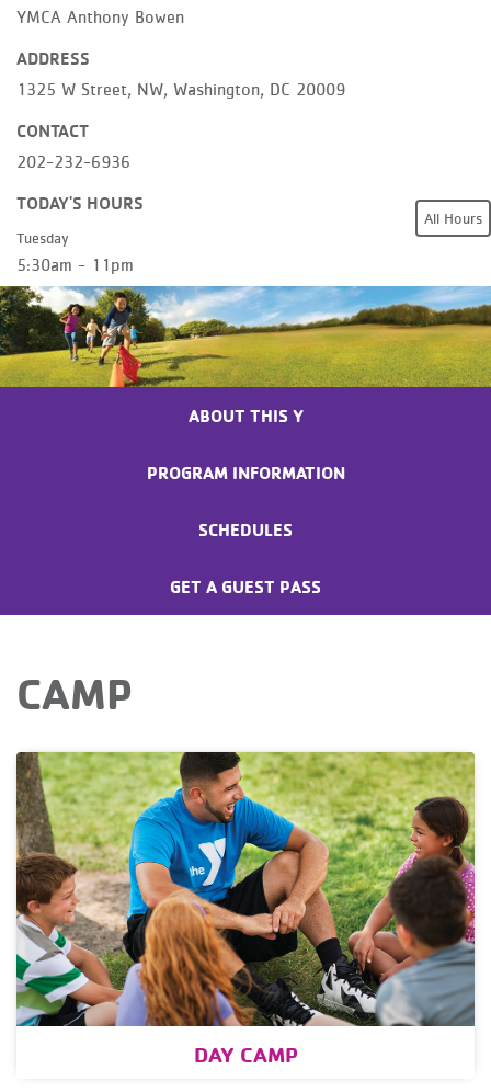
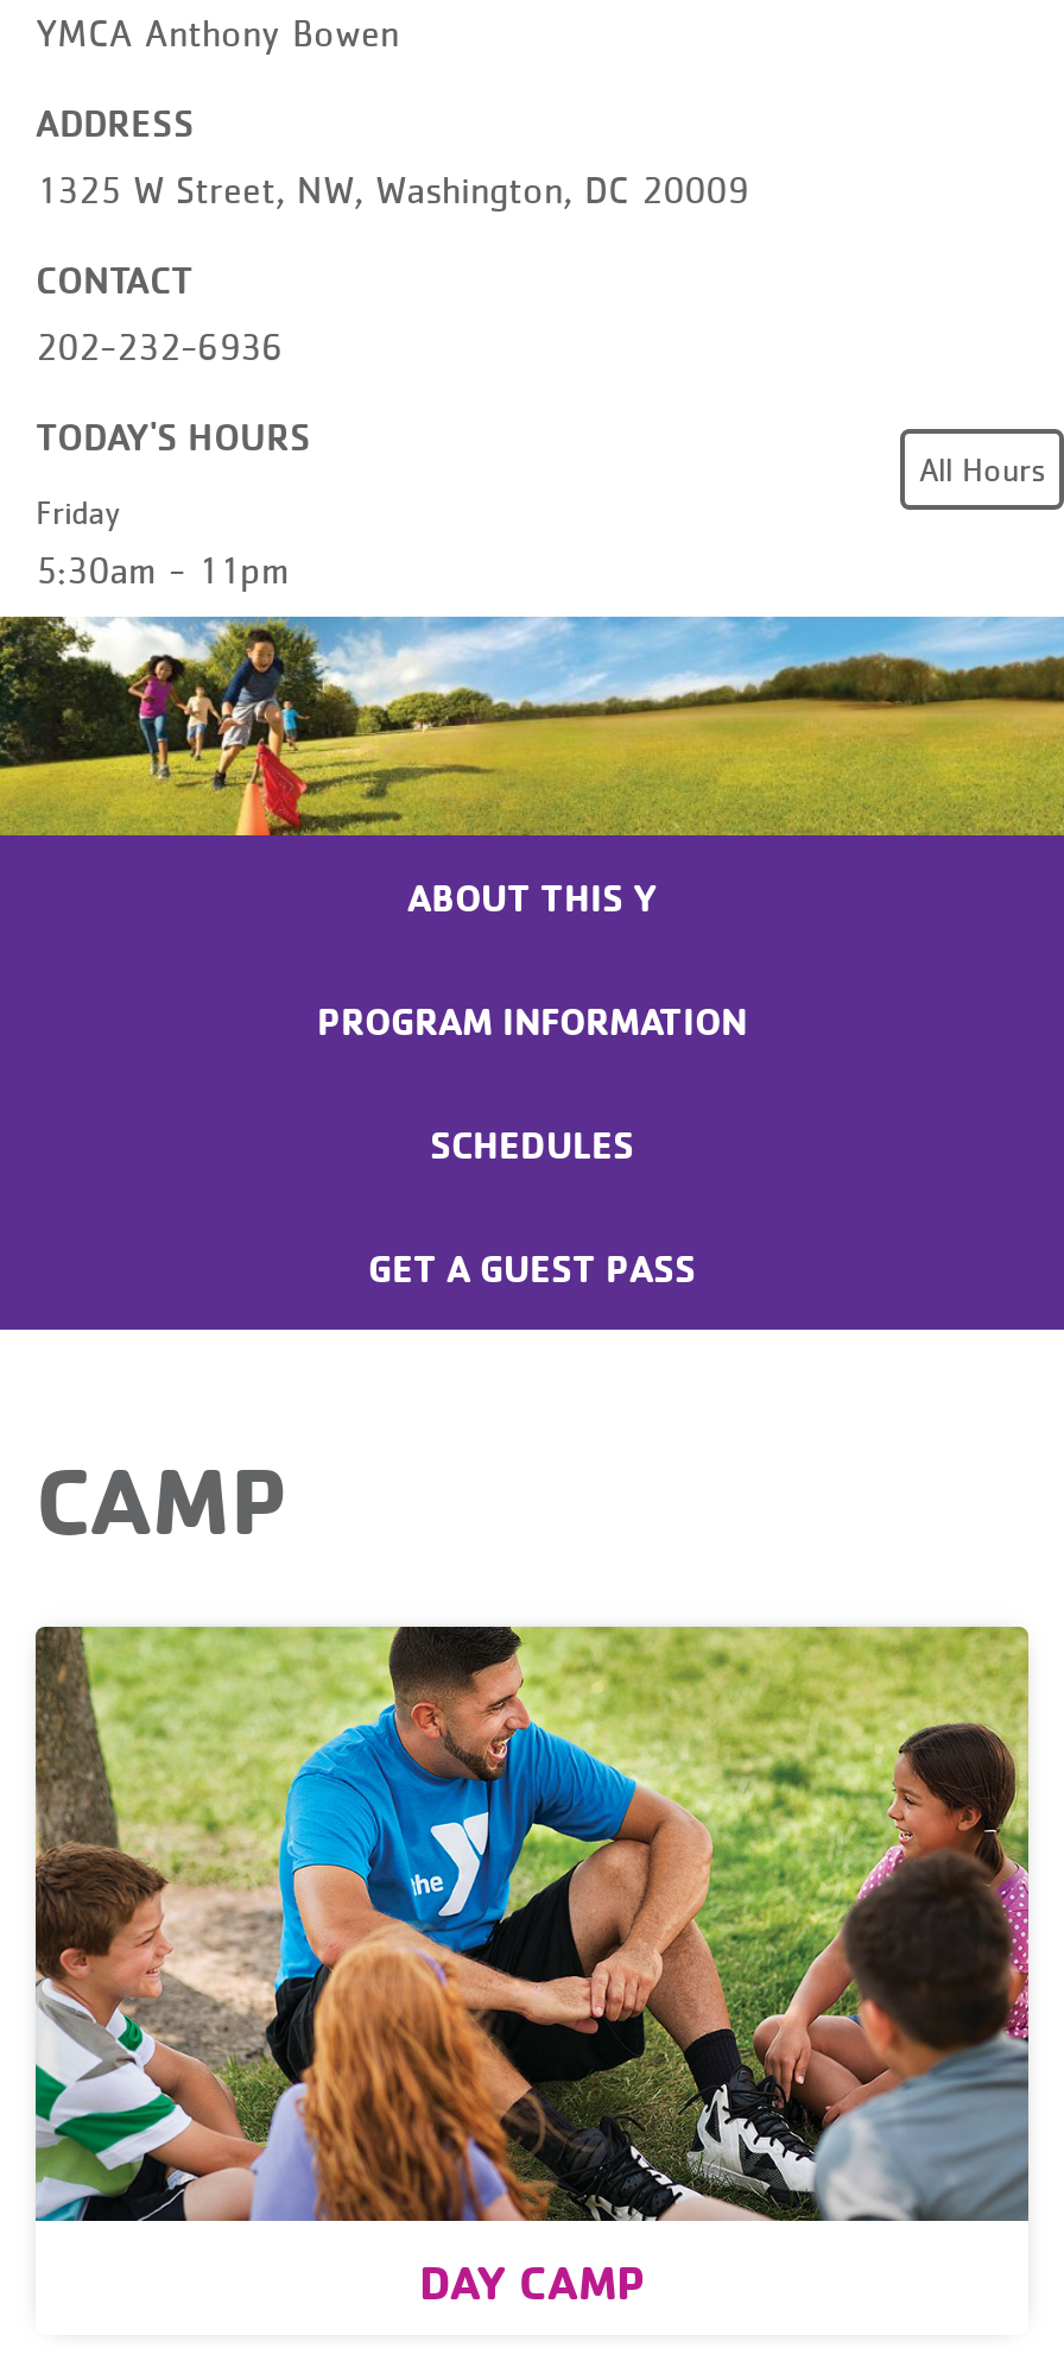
- Tuesday
+ Friday
